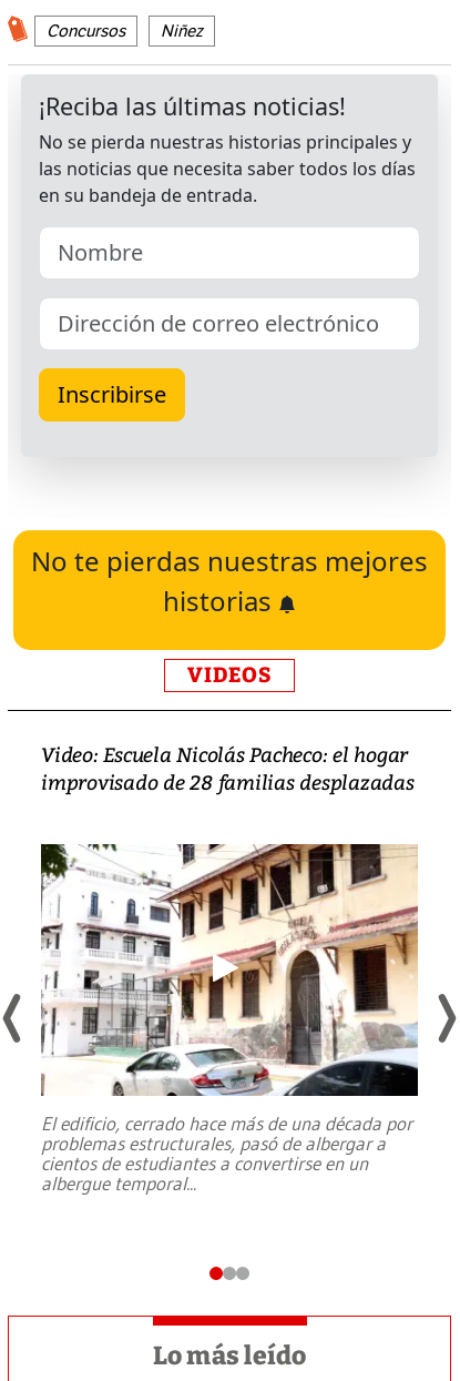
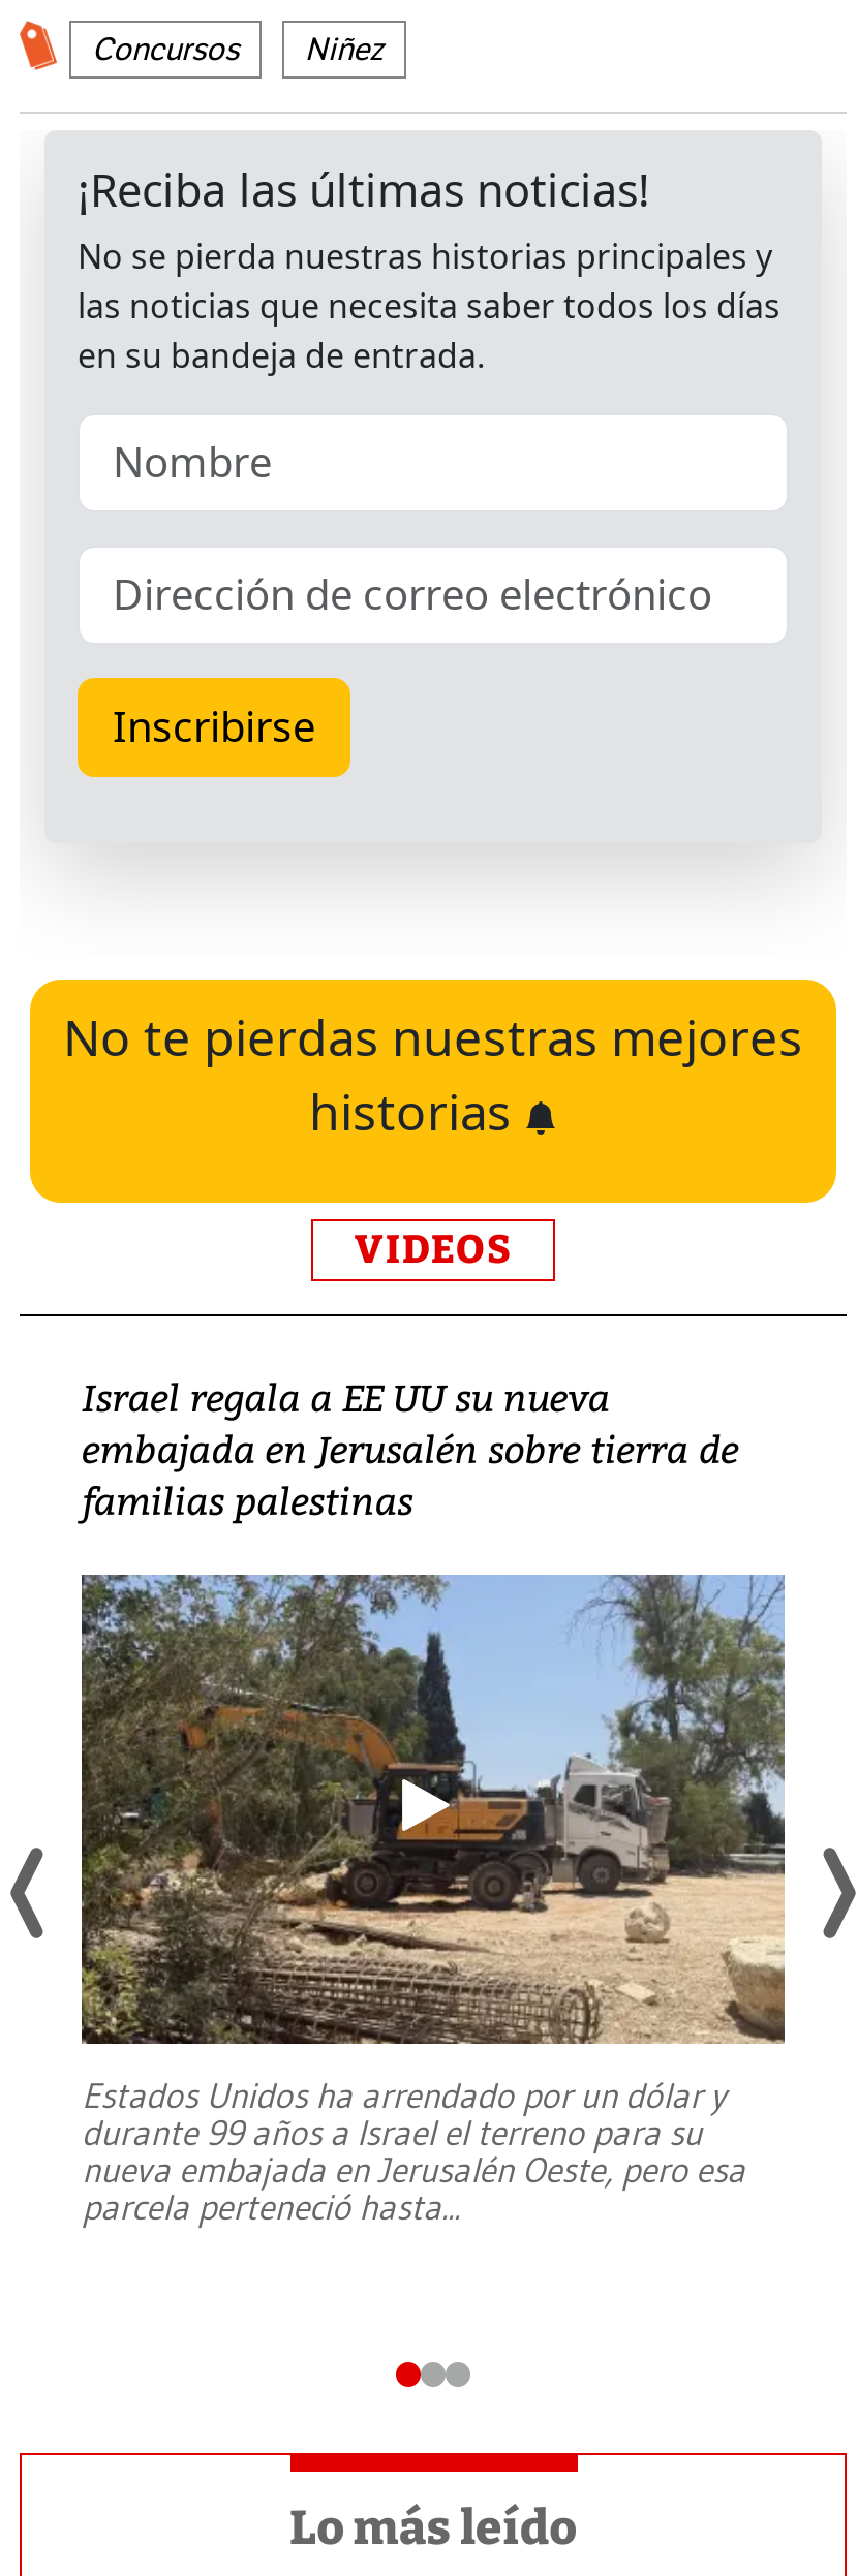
- Video: Escuela Nicolás Pacheco: el hogar
- improvisado de 28 familias desplazadas
+ Israel regala a EE UU su nueva
+ embajada en Jerusalén sobre tierra de
+ familias palestinas

- [image]
- El edificio, cerrado hace más de una década por
- problemas estructurales, pasó de albergar a
- cientos de estudiantes a convertirse en un
- albergue temporal...
+ [image]
+ Estados Unidos ha arrendado por un dólar y
+ durante 99 años a Israel el terreno para su
+ nueva embajada en Jerusalén Oeste, pero esa
+ parcela perteneció hasta...
